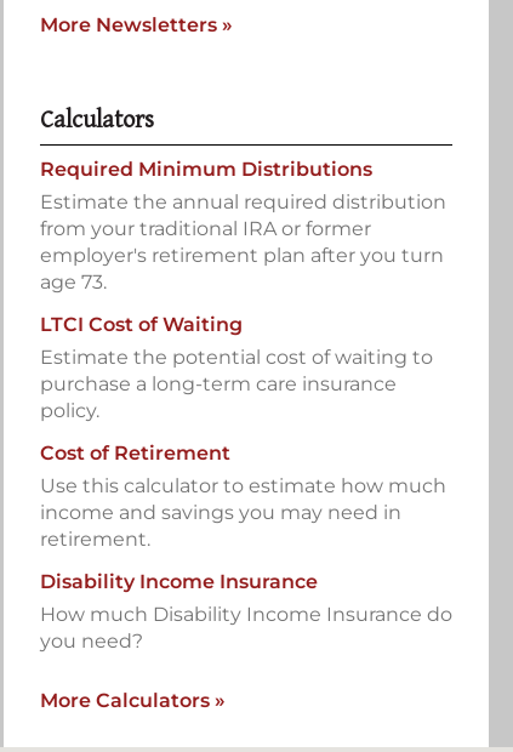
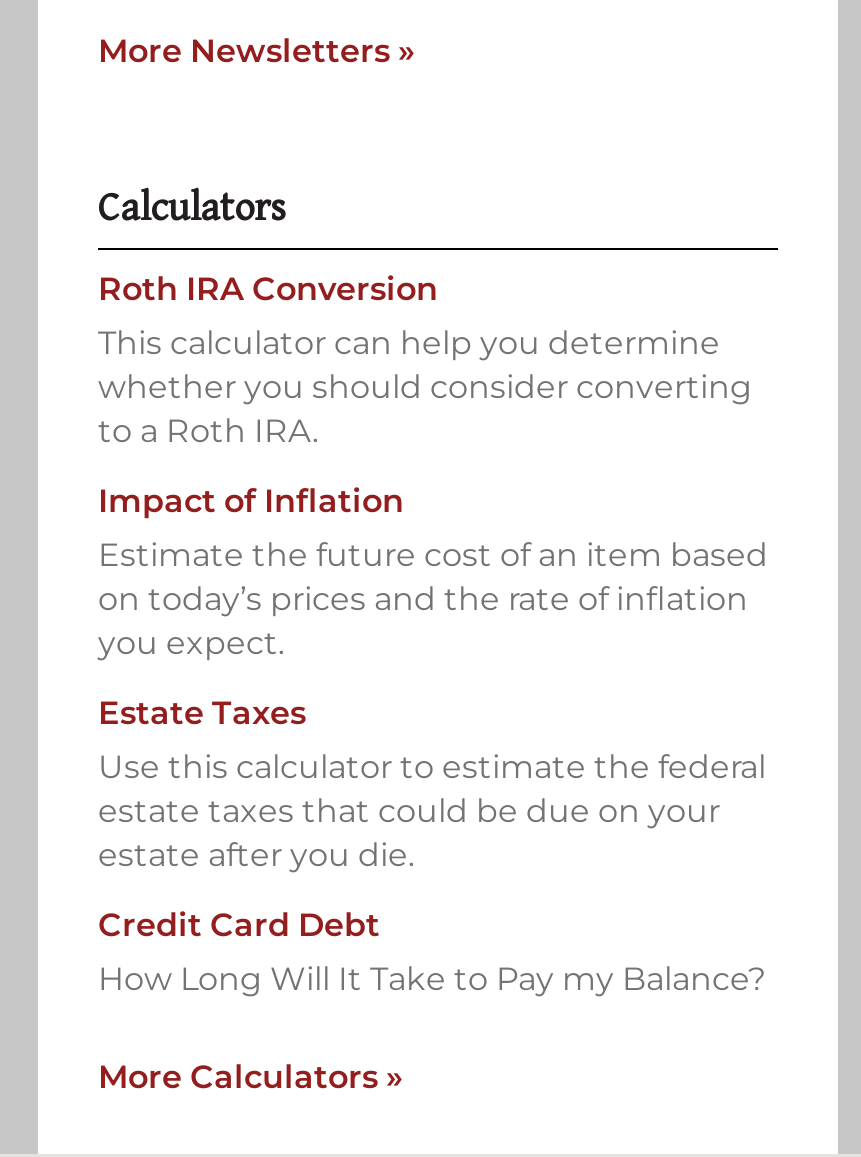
- Required Minimum Distributions
- Estimate the annual required distribution
- from your traditional IRA or former
- employer's retirement plan after you turn
- age 73.
+ Roth IRA Conversion
+ This calculator can help you determine
+ whether you should consider converting
+ to a Roth IRA.

- LTCI Cost of Waiting
- Estimate the potential cost of waiting to
- purchase a long-term care insurance
- policy.
+ Impact of Inflation
+ Estimate the future cost of an item based
+ on today’s prices and the rate of inflation
+ you expect.

- Cost of Retirement
- Use this calculator to estimate how much
- income and savings you may need in
- retirement.
+ Estate Taxes
+ Use this calculator to estimate the federal
+ estate taxes that could be due on your
+ estate after you die.

- Disability Income Insurance
- How much Disability Income Insurance do
- you need?
+ Credit Card Debt
+ How Long Will It Take to Pay my Balance?
